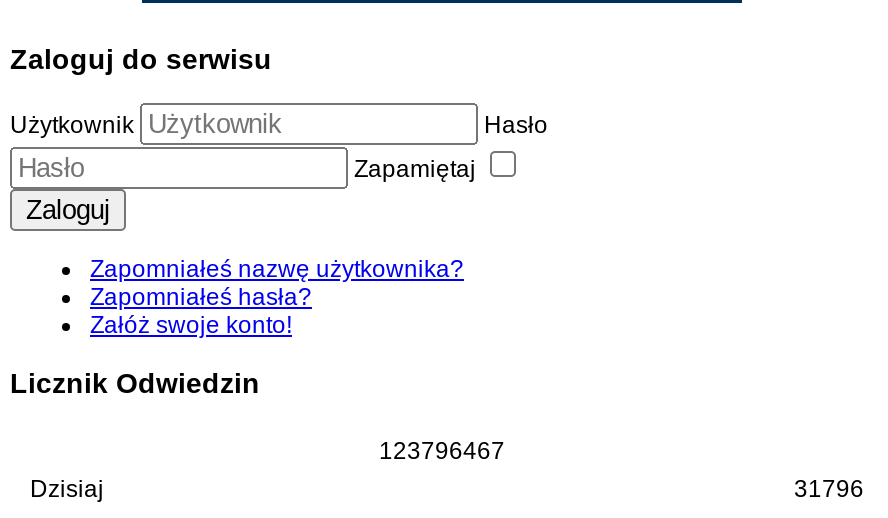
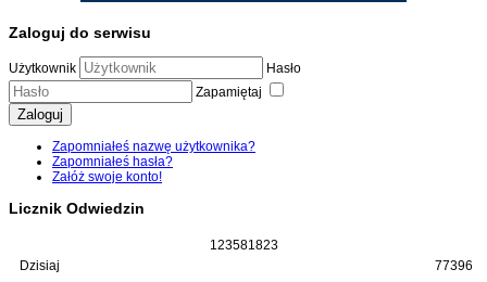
- 123796467
+ 123581823

- 31796
+ 77396
